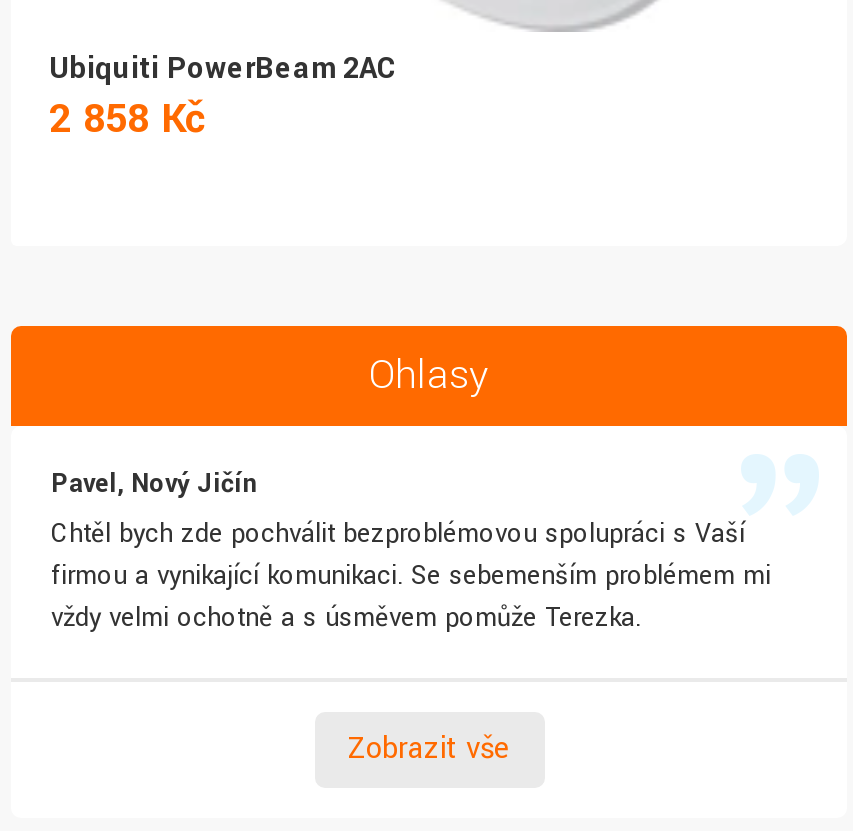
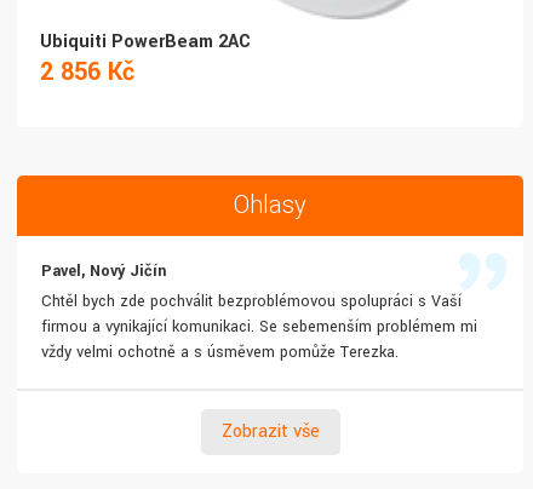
- 2 858 Kč
+ 2 856 Kč
